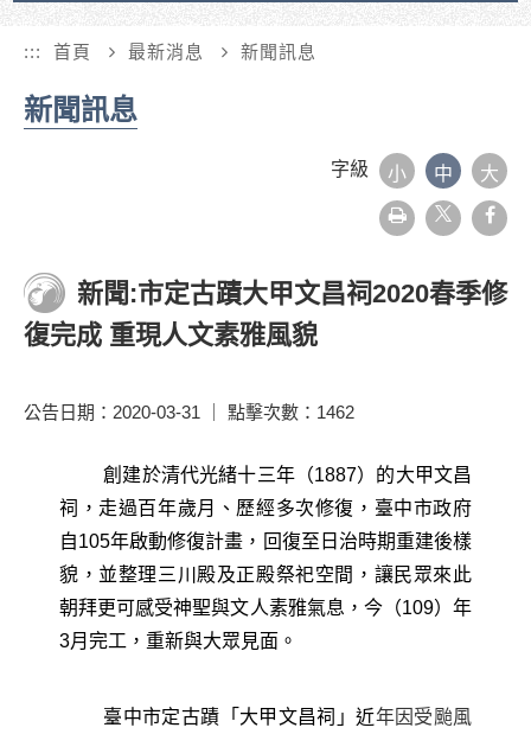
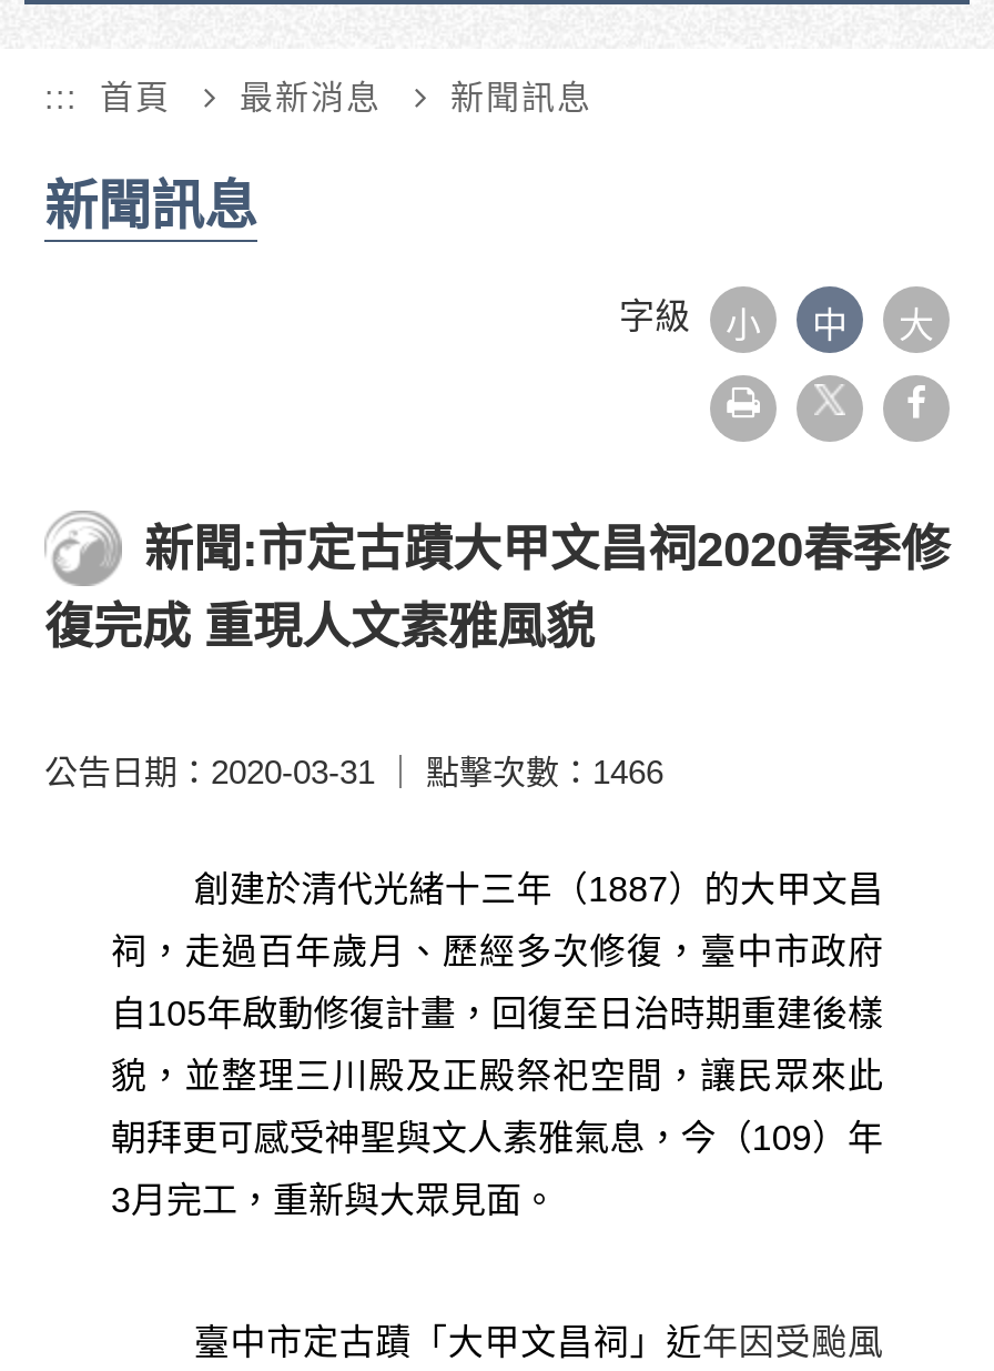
- 公告日期：2020-03-31 ｜ 點擊次數：1462
+ 公告日期：2020-03-31 ｜ 點擊次數：1466
